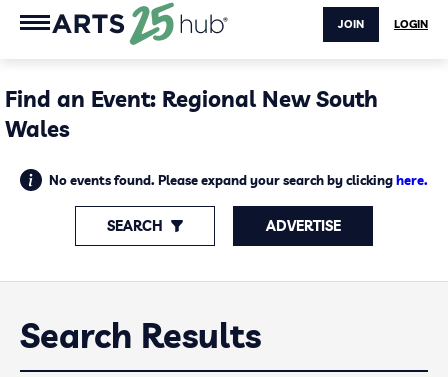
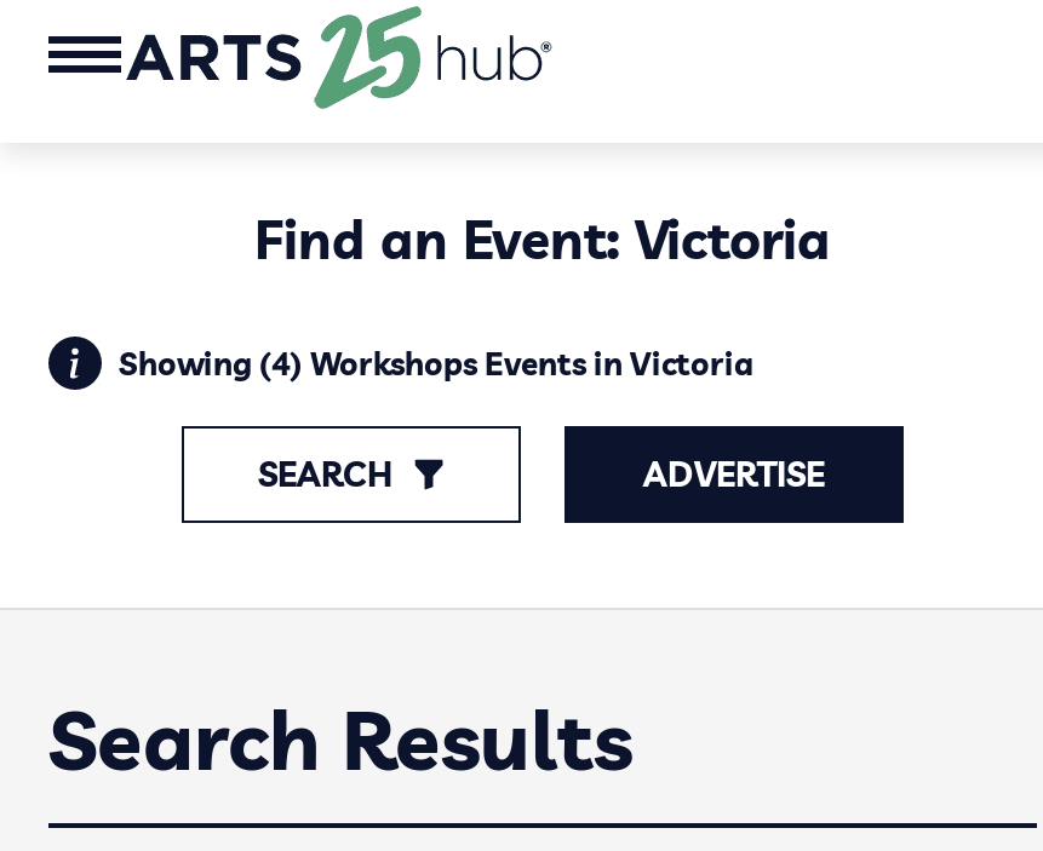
- JOIN
- LOGIN
- Find an Event: Regional New South
- Wales
- No events found. Please expand your search by clicking here.
+ Find an Event: Victoria
+ Showing (4) Workshops Events in Victoria
